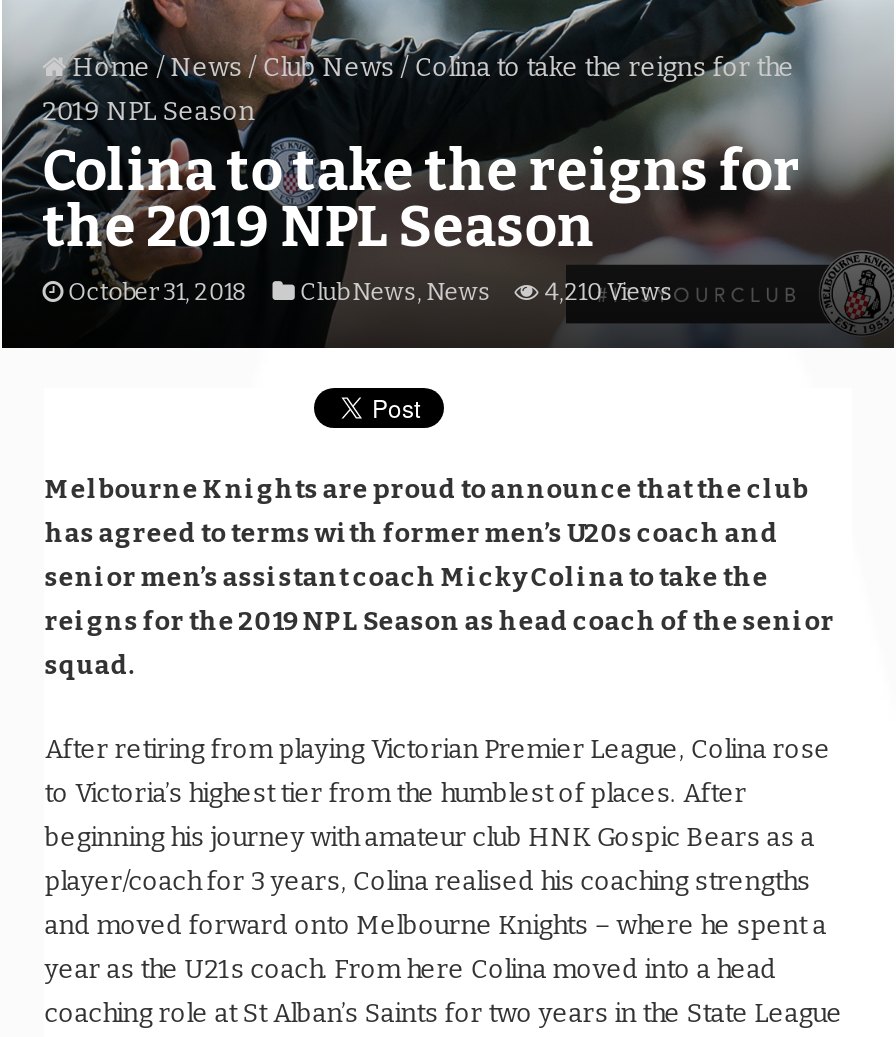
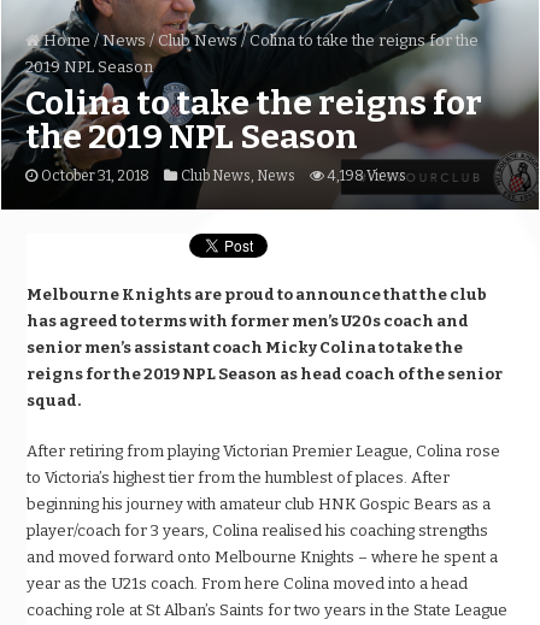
- October 31, 2018 Club News, News 4,210 Views
+ October 31, 2018 Club News, News 4,198 Views
